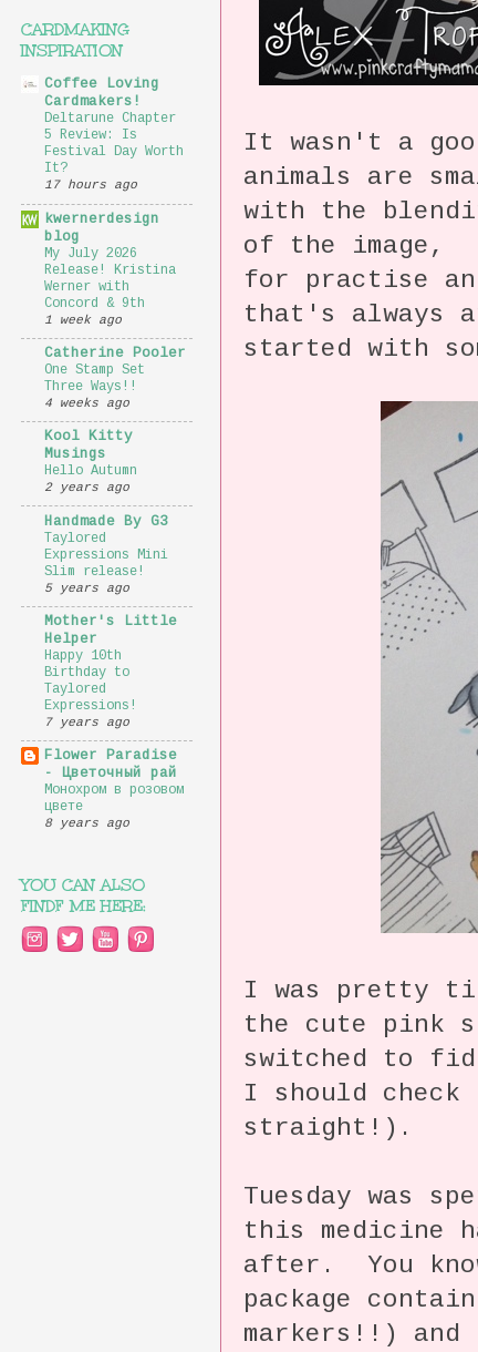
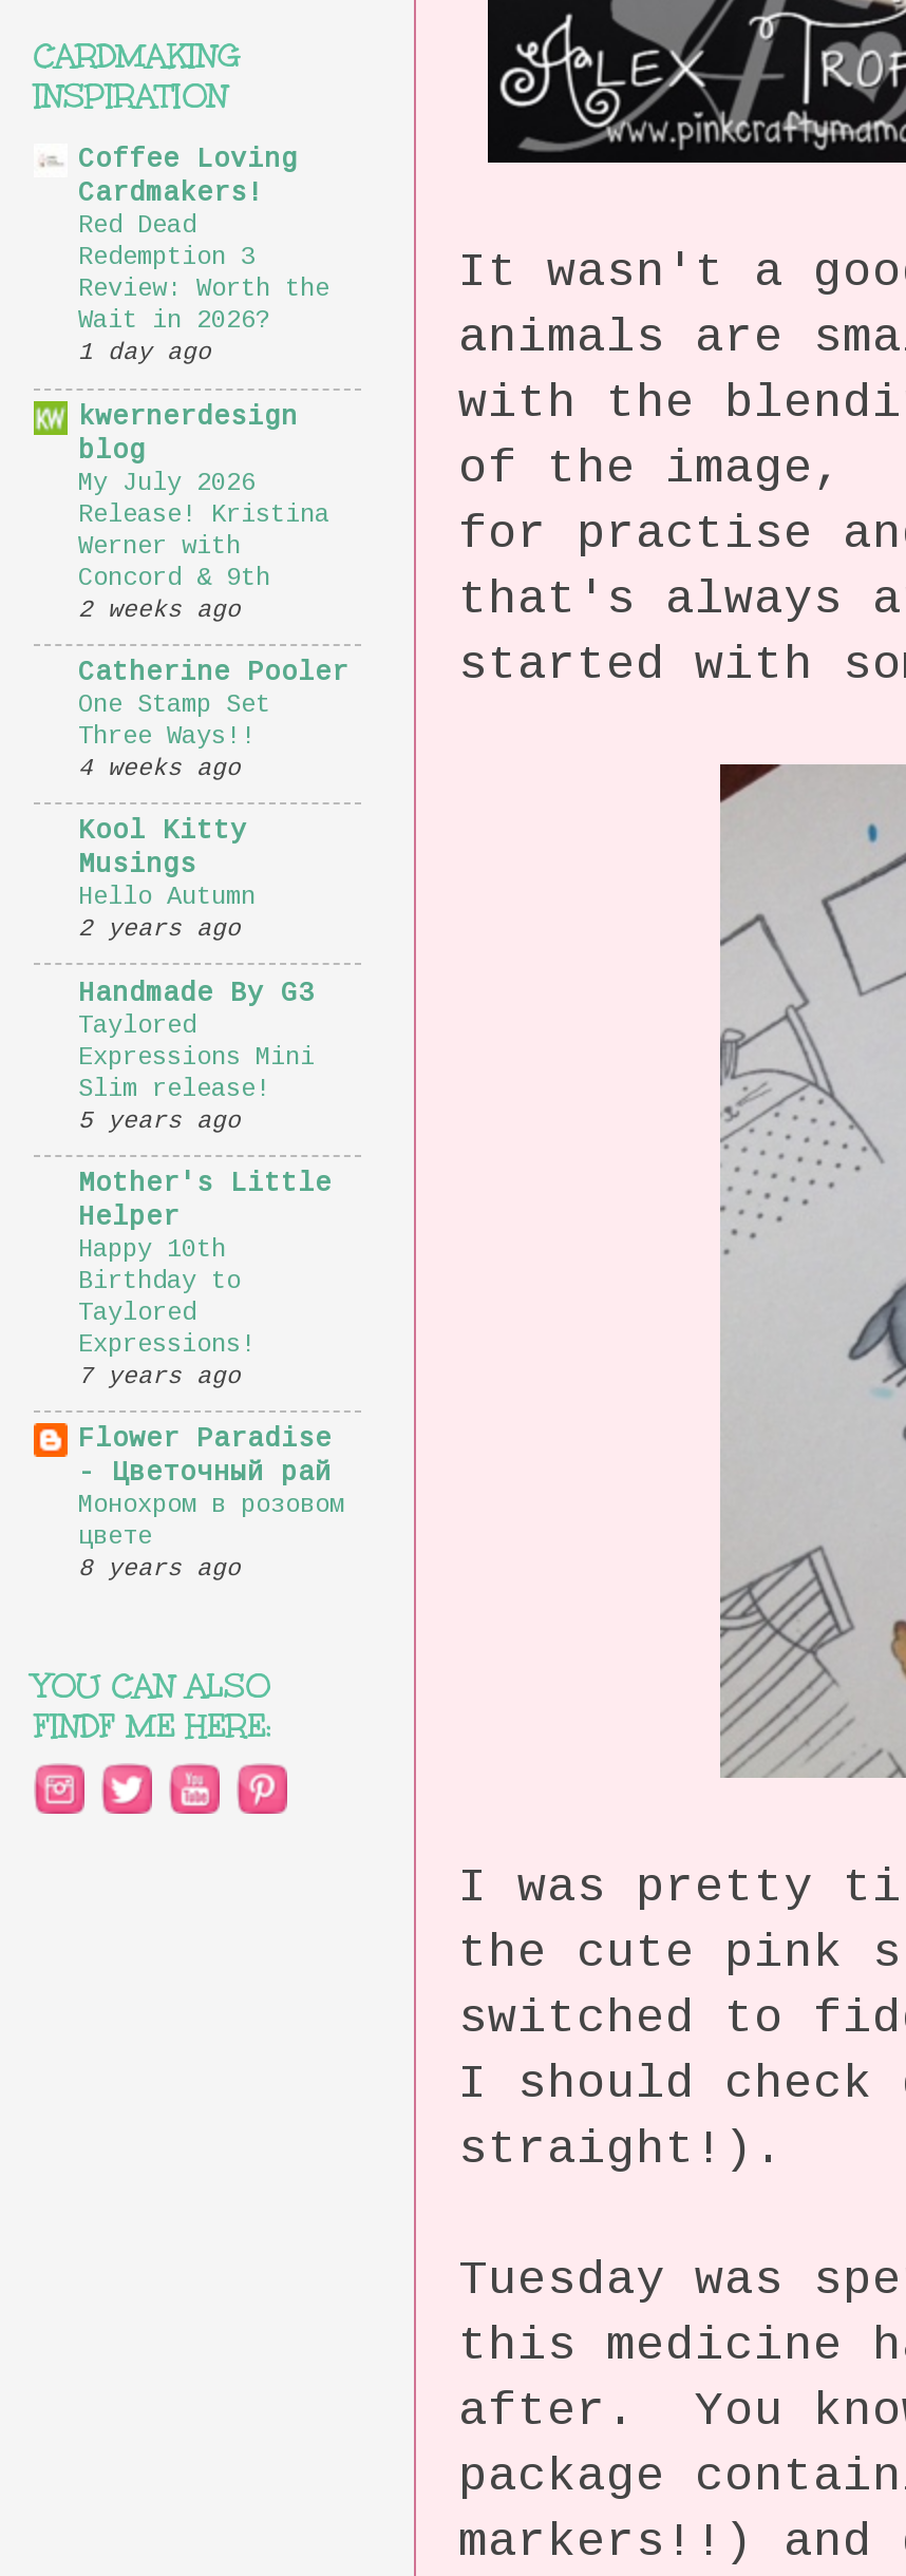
- Deltarune Chapter
- 5 Review: Is
- Festival Day Worth
- It?
- 17 hours ago
+ Red Dead
+ Redemption 3
+ Review: Worth the
+ Wait in 2026?
+ 1 day ago

- 1 week ago
+ 2 weeks ago
